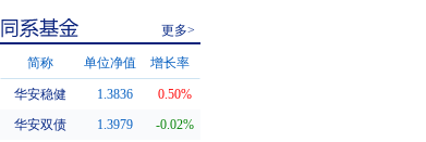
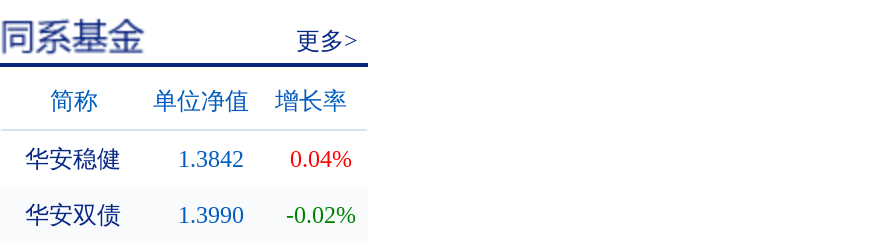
- 1.3836
+ 1.3842

- 0.50%
+ 0.04%

- 1.3979 -0.02%
+ 1.3990 -0.02%
